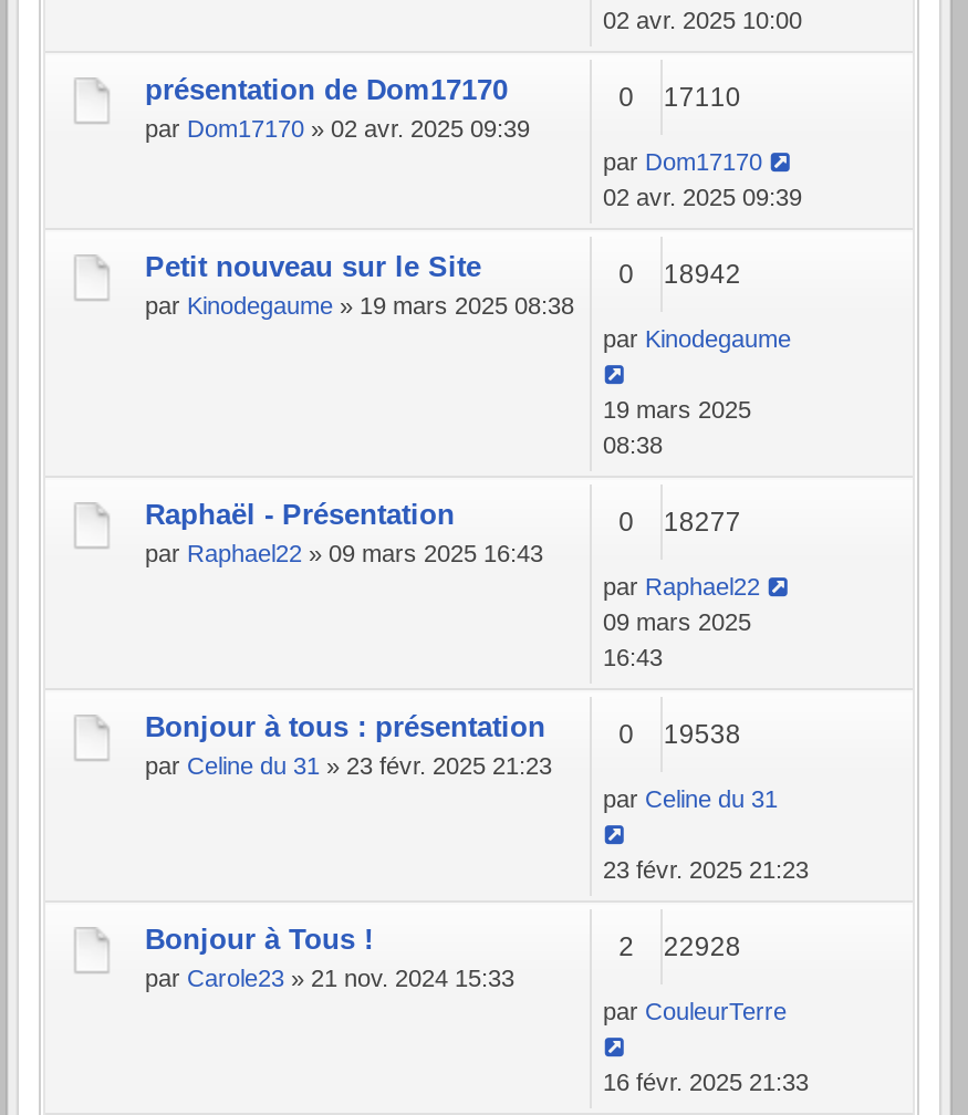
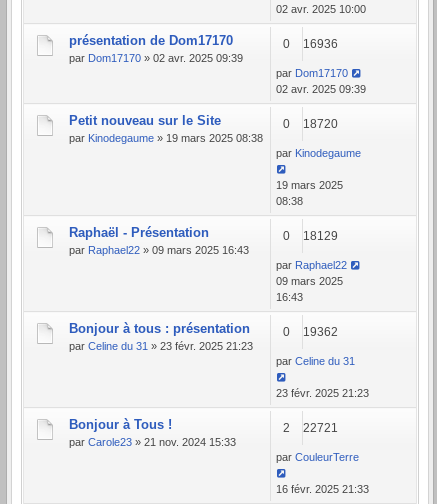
- 0 17110
+ 0 16936

- 0 18942
+ 0 18720

- 0 18277
+ 0 18129

- 0 19538
+ 0 19362

- 2 22928
+ 2 22721
